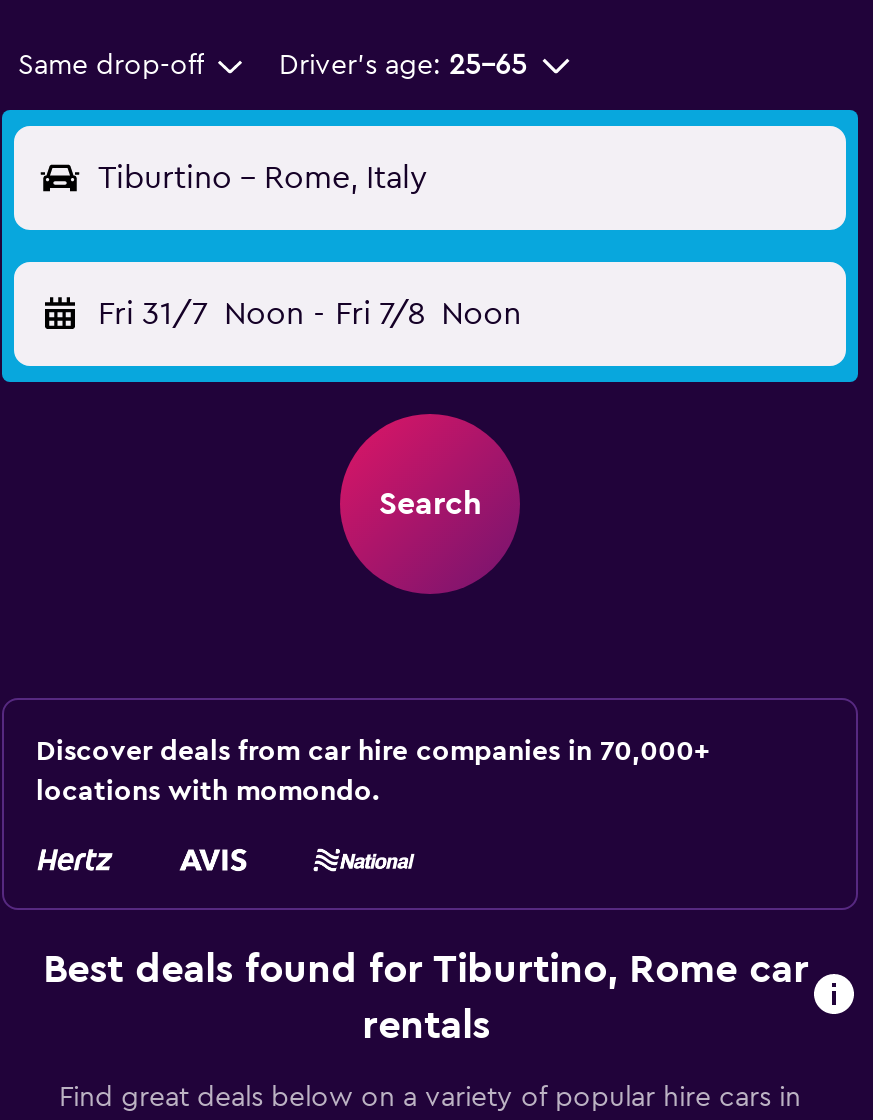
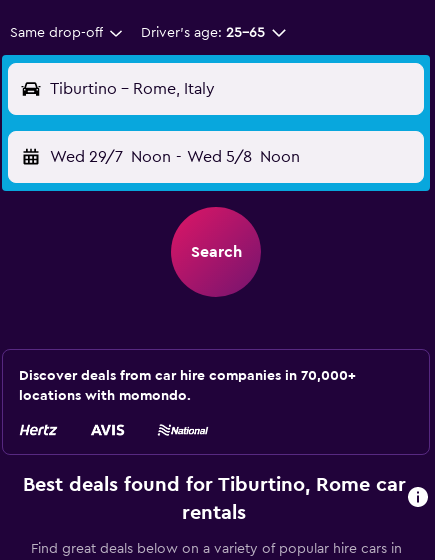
- Fri 31/7 Noon - Fri 7/8 Noon
+ Wed 29/7 Noon - Wed 5/8 Noon
